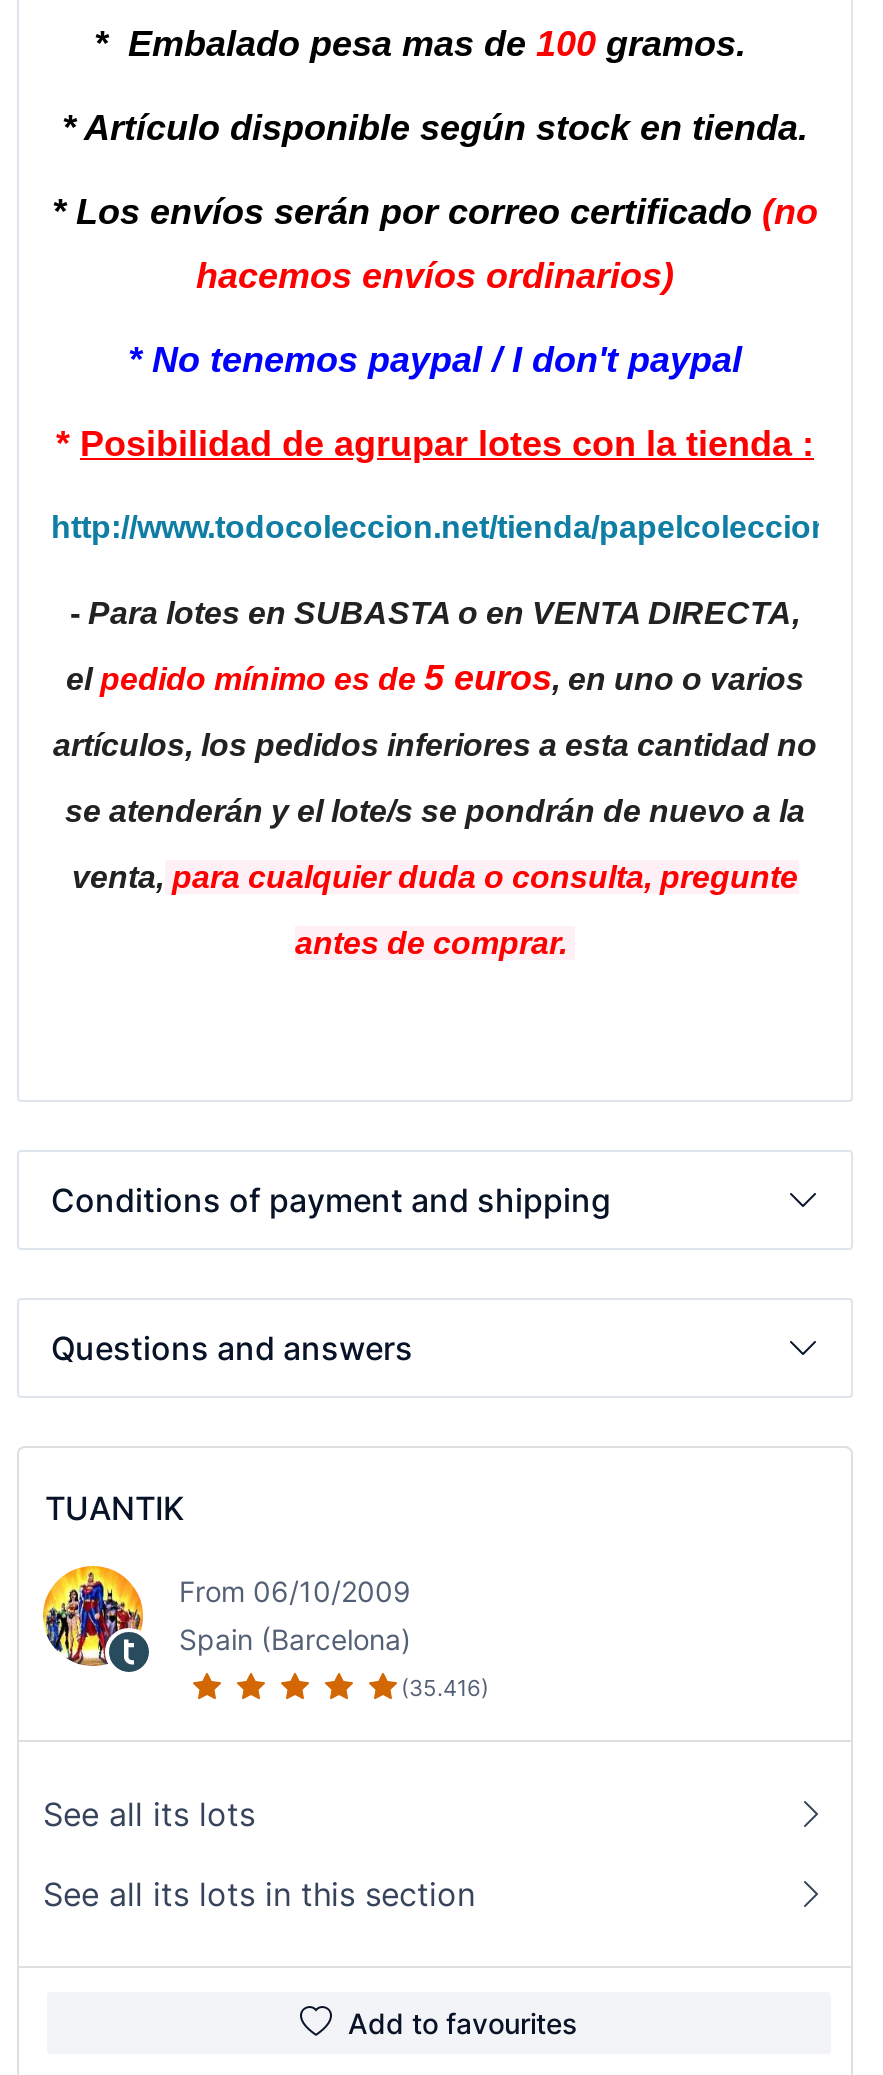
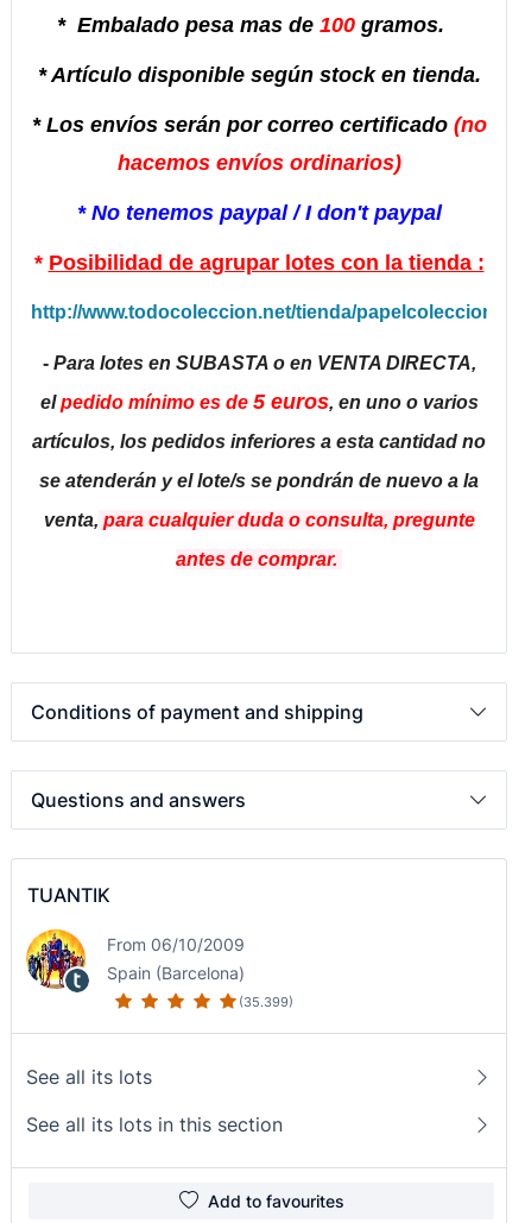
- (35.416)
+ (35.399)
